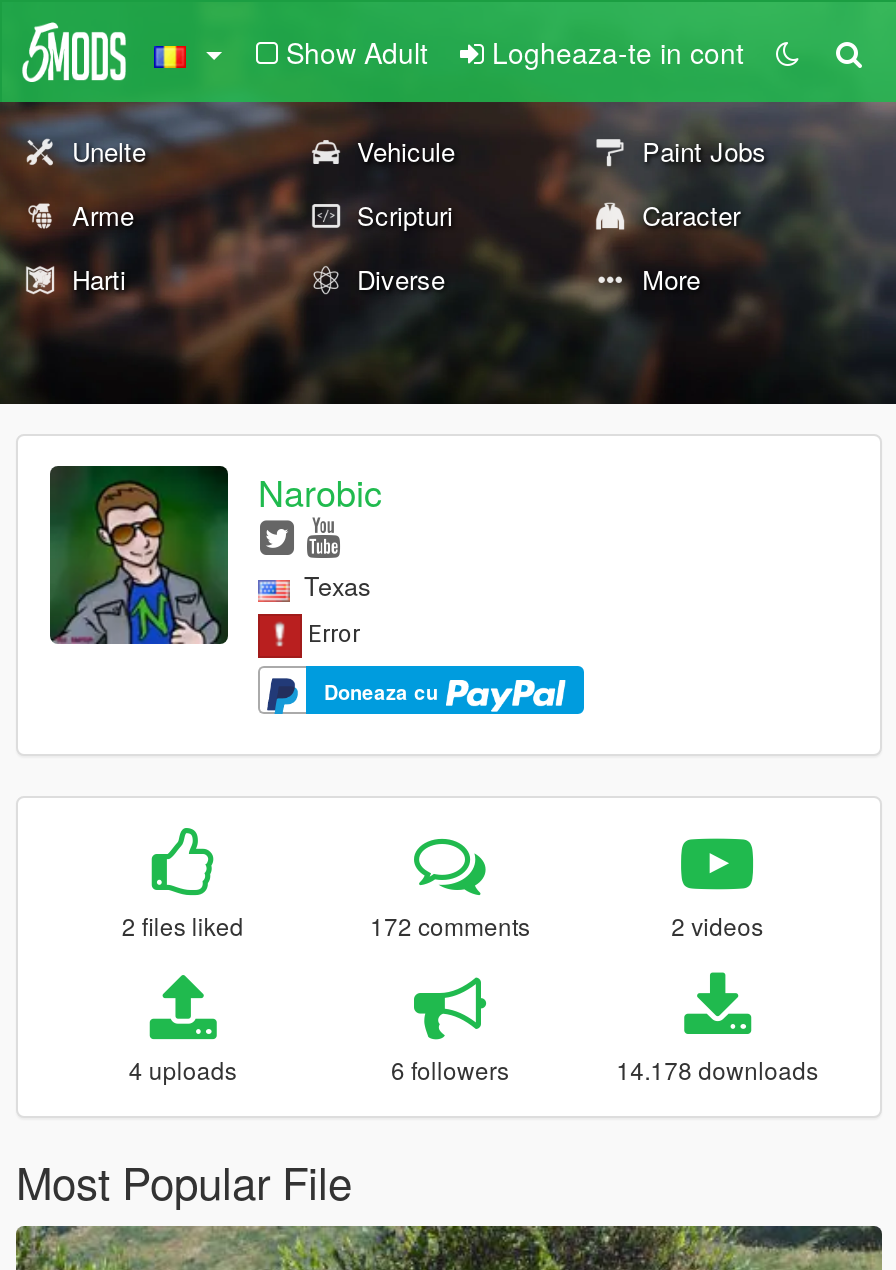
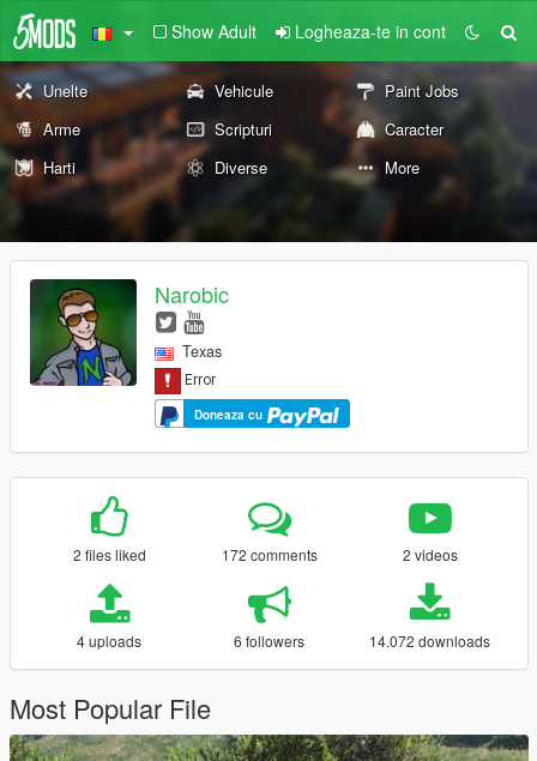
- 14.178 downloads
+ 14.072 downloads
